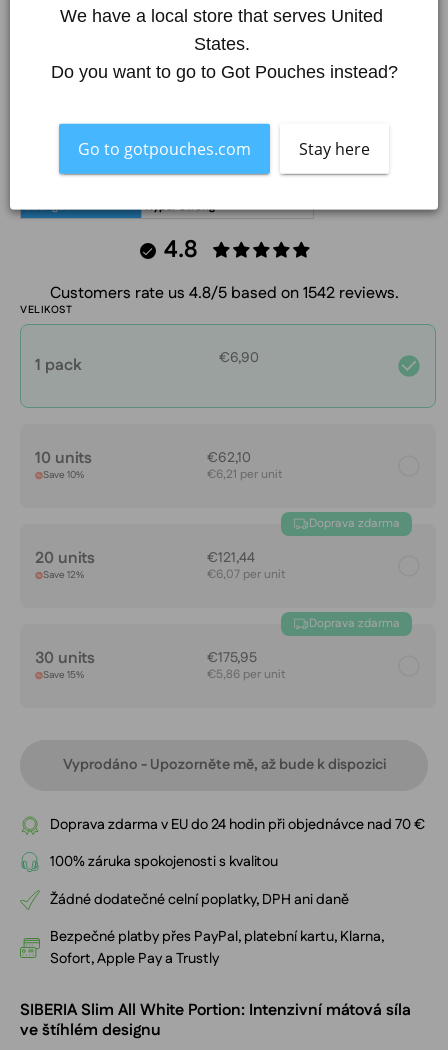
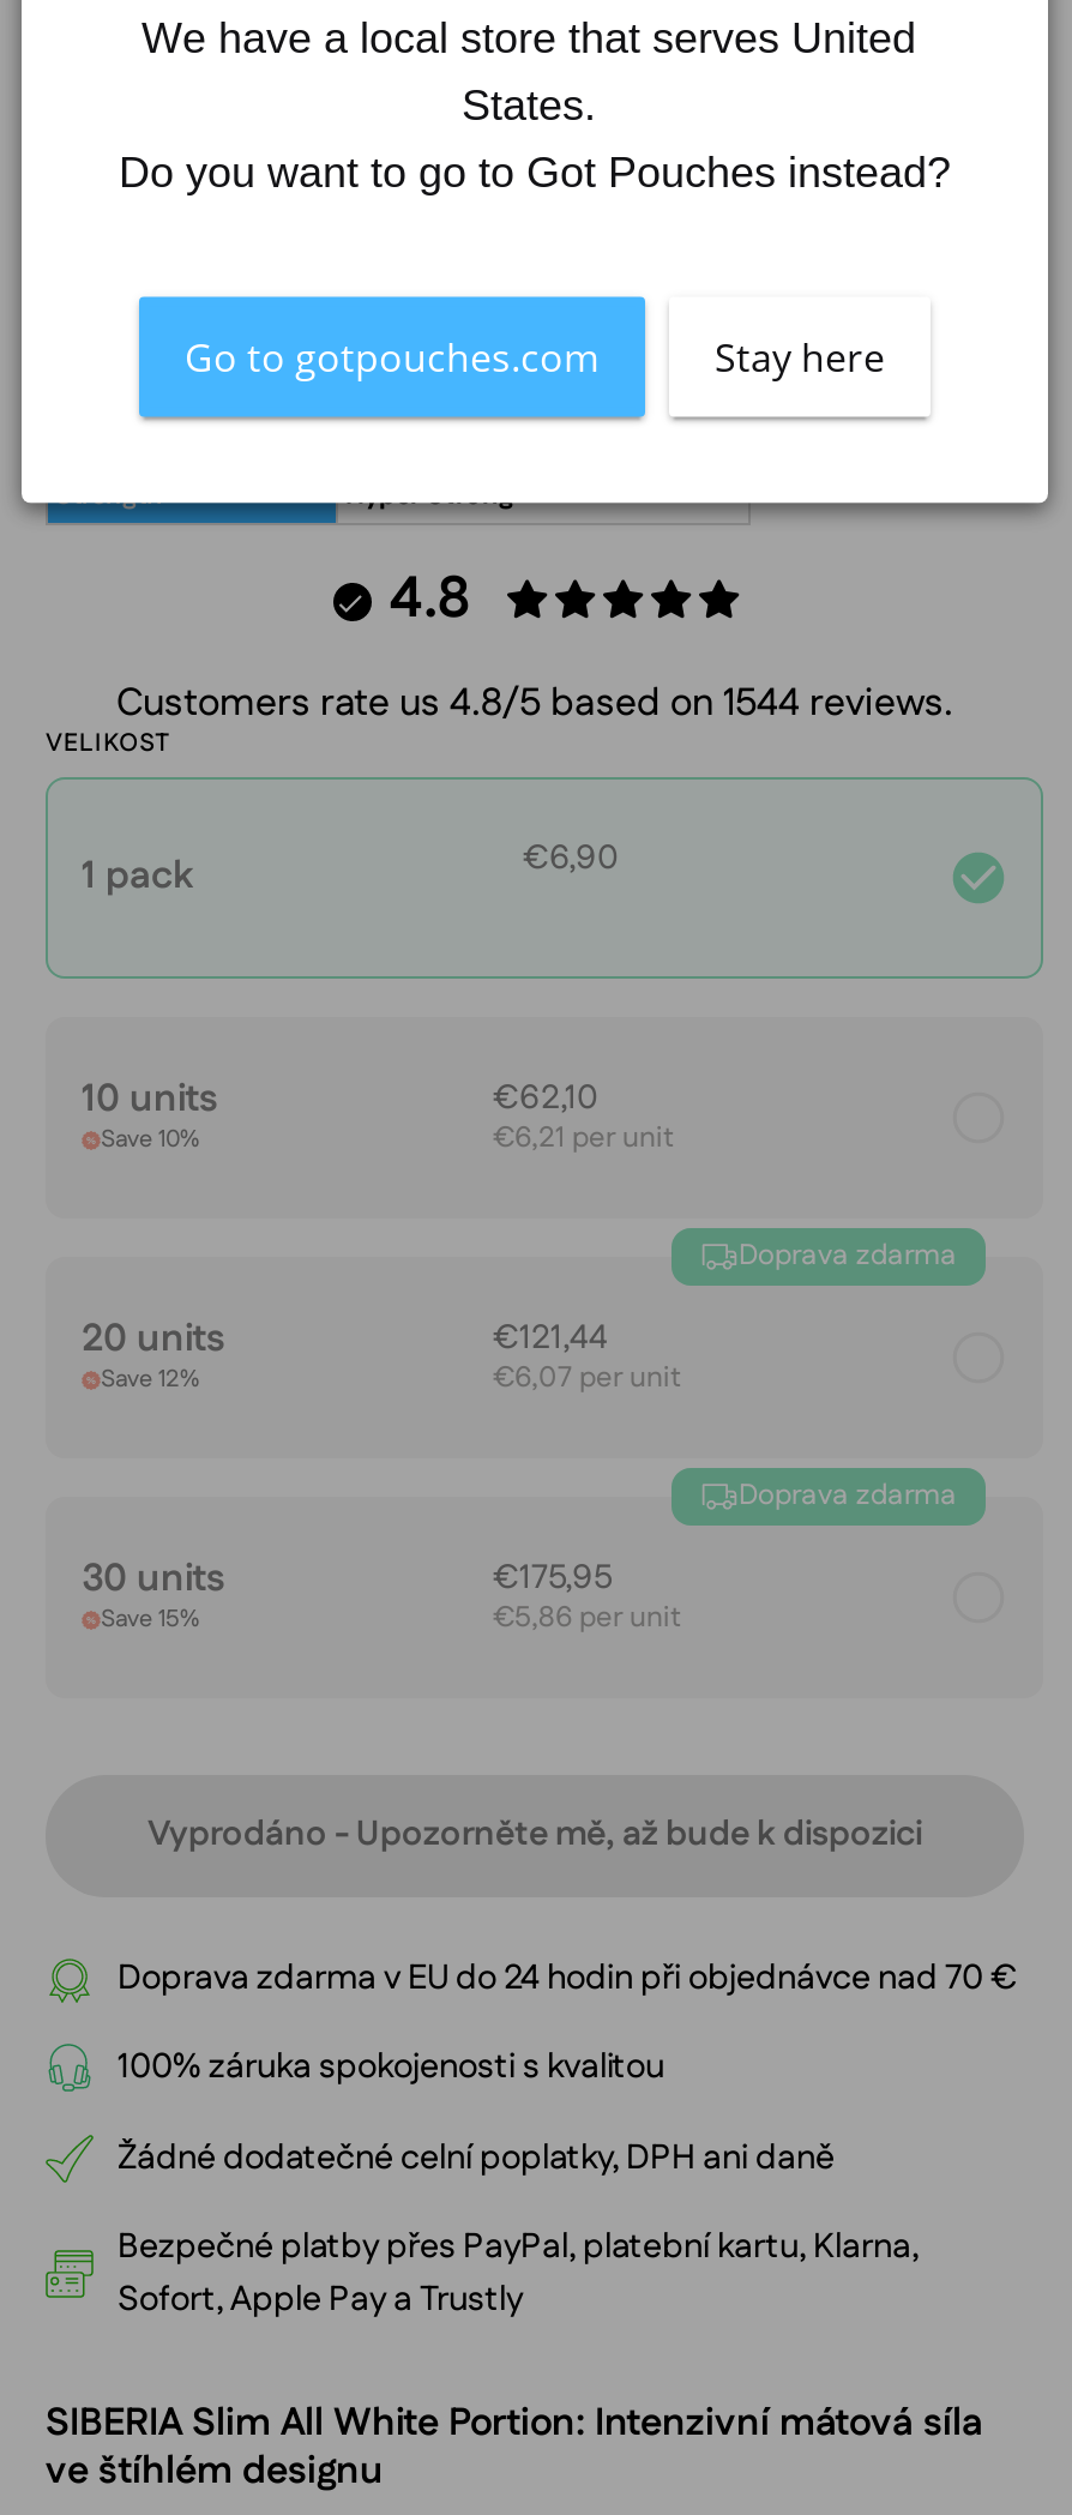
- Customers rate us 4.8/5 based on 1542 reviews.
+ Customers rate us 4.8/5 based on 1544 reviews.
